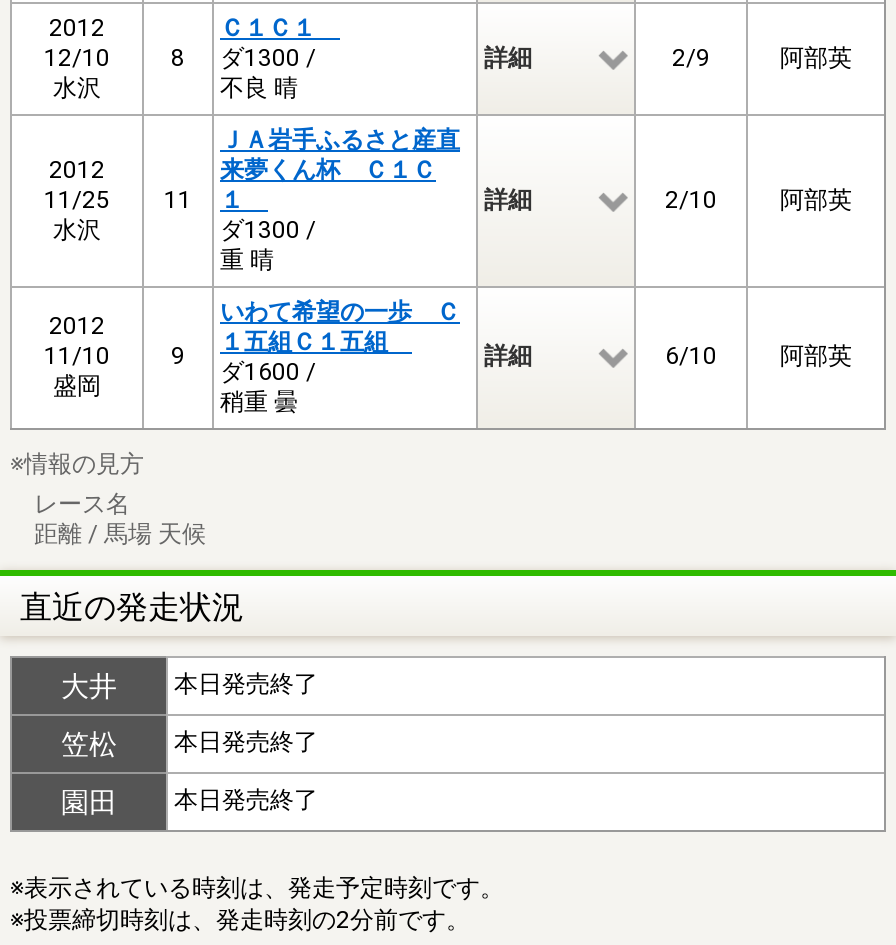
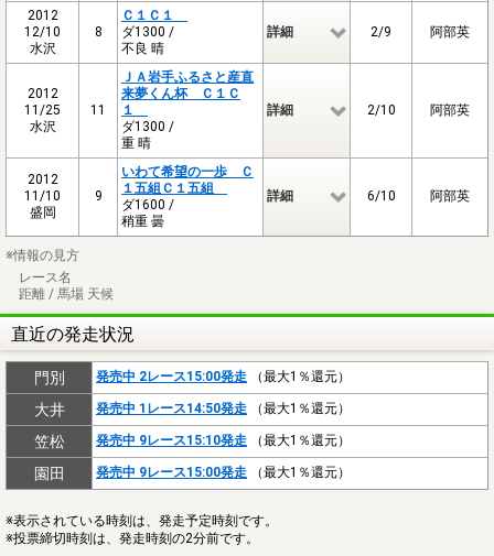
+ 門別
+ 発売中 2レース15:00発走（最大1％還元）

- 本日発売終了
+ 発売中 1レース14:50発走（最大1％還元）

- 本日発売終了
+ 発売中 9レース15:10発走（最大1％還元）

- 本日発売終了
+ 発売中 9レース15:00発走（最大1％還元）
